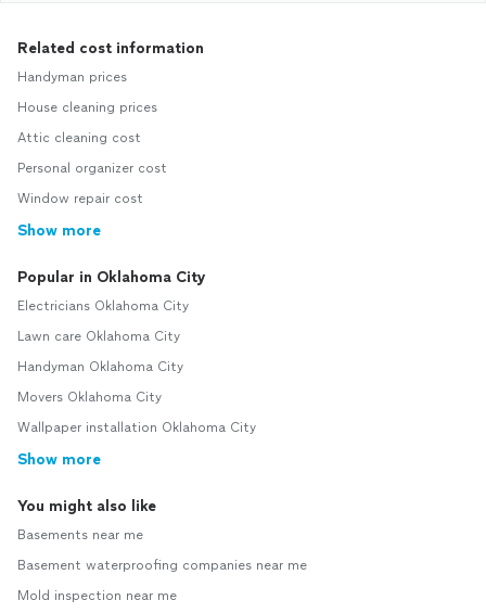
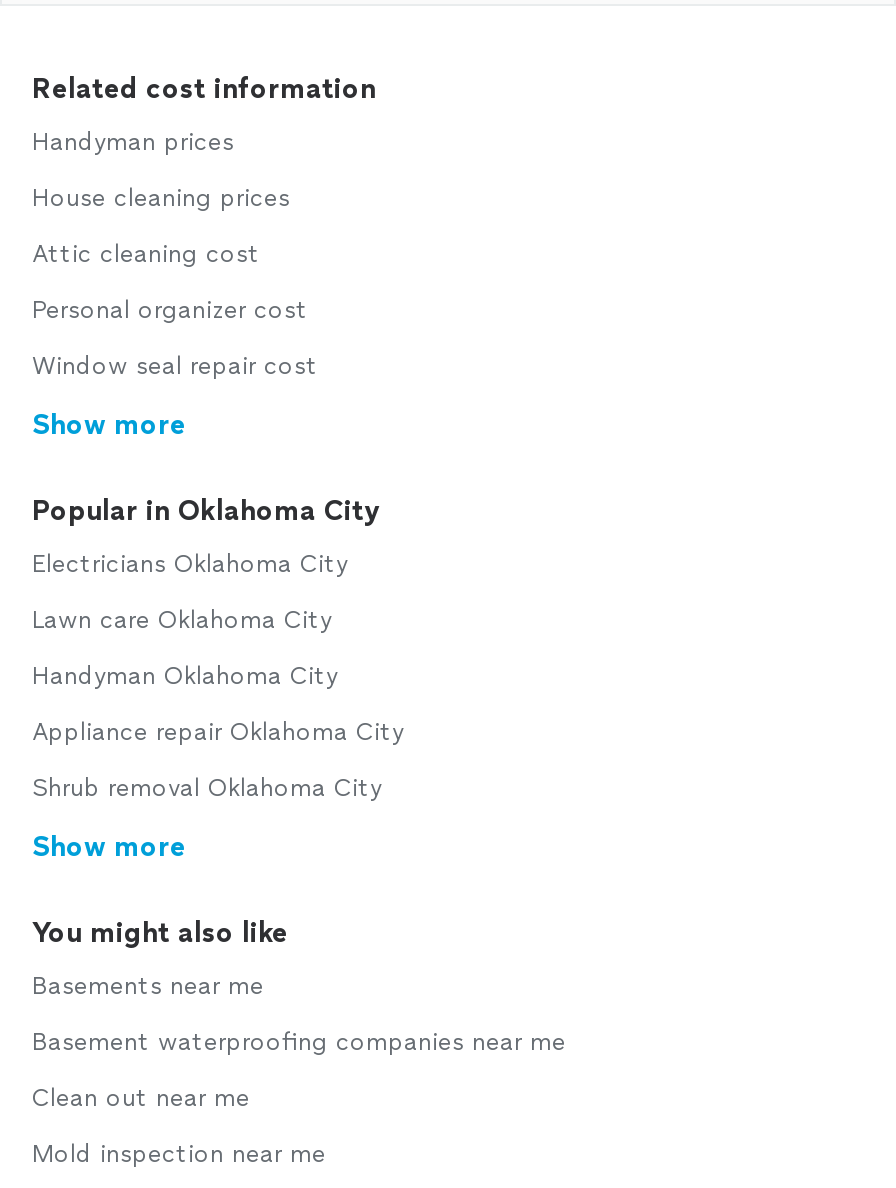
- Window repair cost
+ Window seal repair cost

- Movers Oklahoma City
+ Appliance repair Oklahoma City

- Wallpaper installation Oklahoma City
+ Shrub removal Oklahoma City

+ Clean out near me
